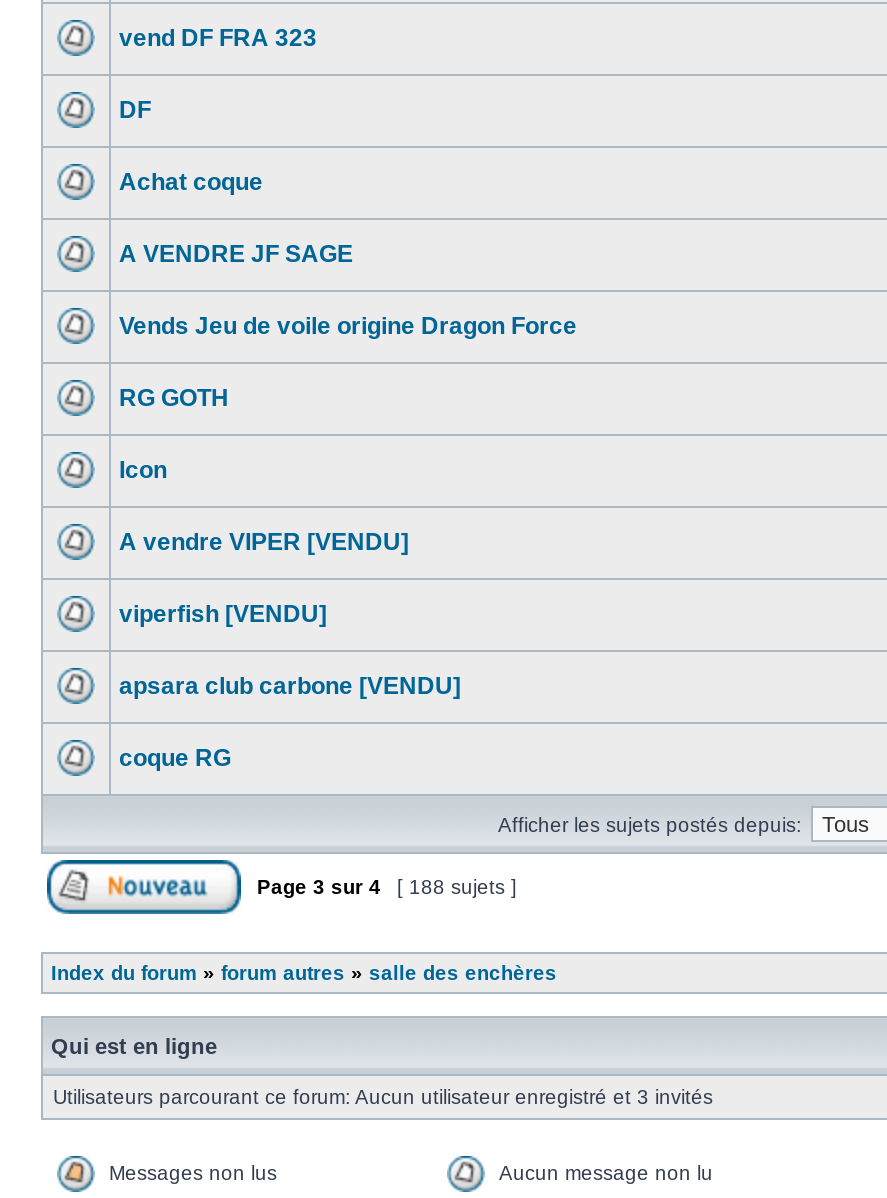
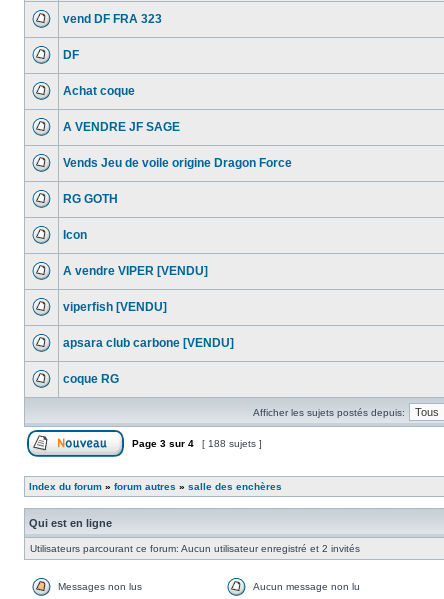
- Utilisateurs parcourant ce forum: Aucun utilisateur enregistré et 3 invités
+ Utilisateurs parcourant ce forum: Aucun utilisateur enregistré et 2 invités
